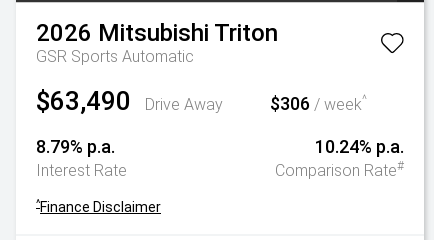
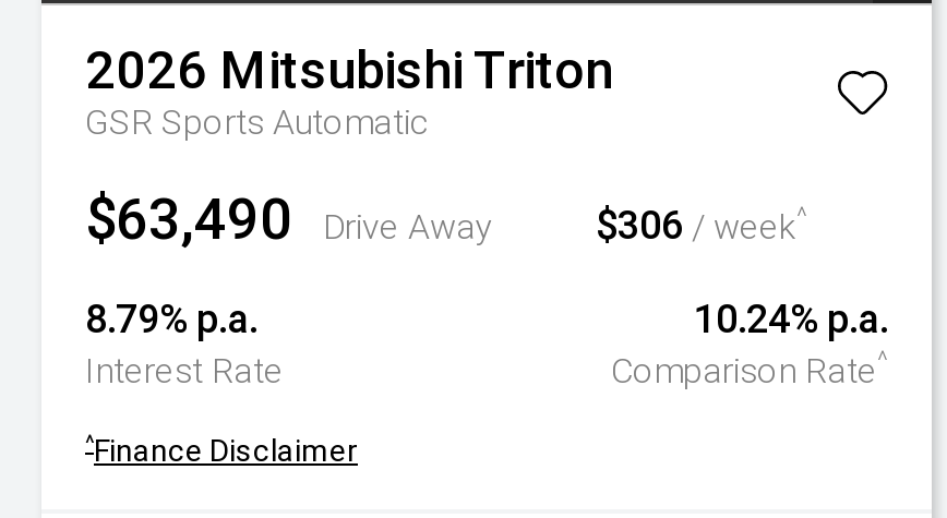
- Comparison Rate#
+ Comparison Rate^
